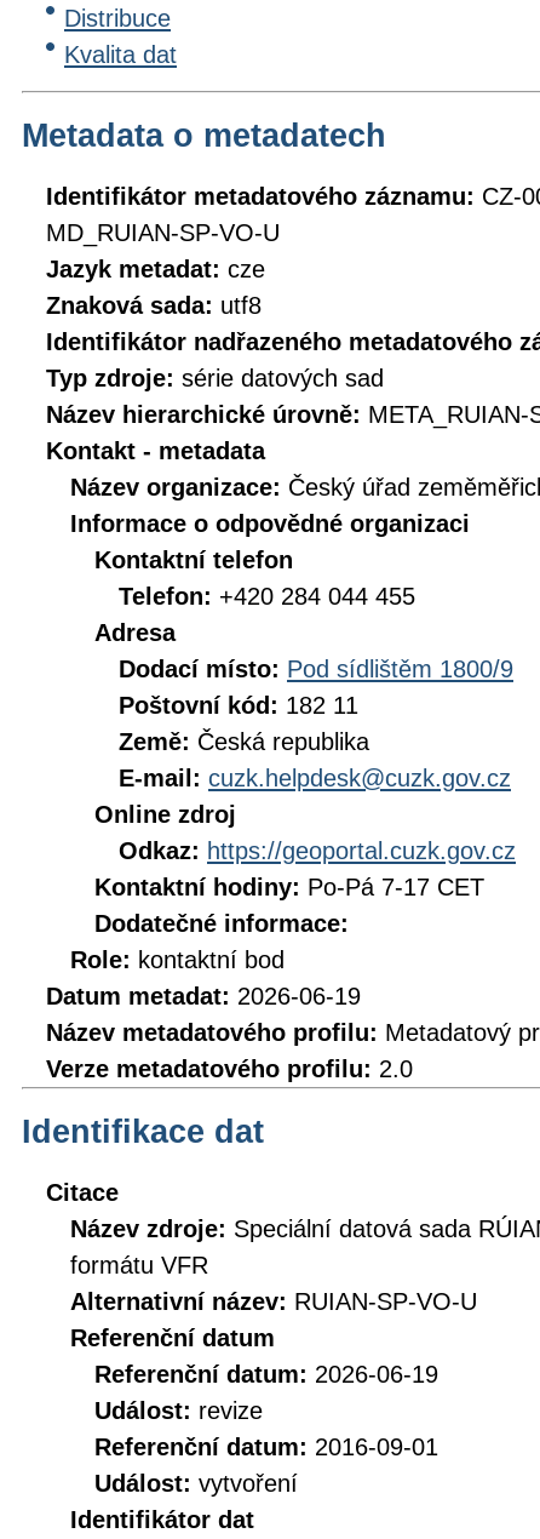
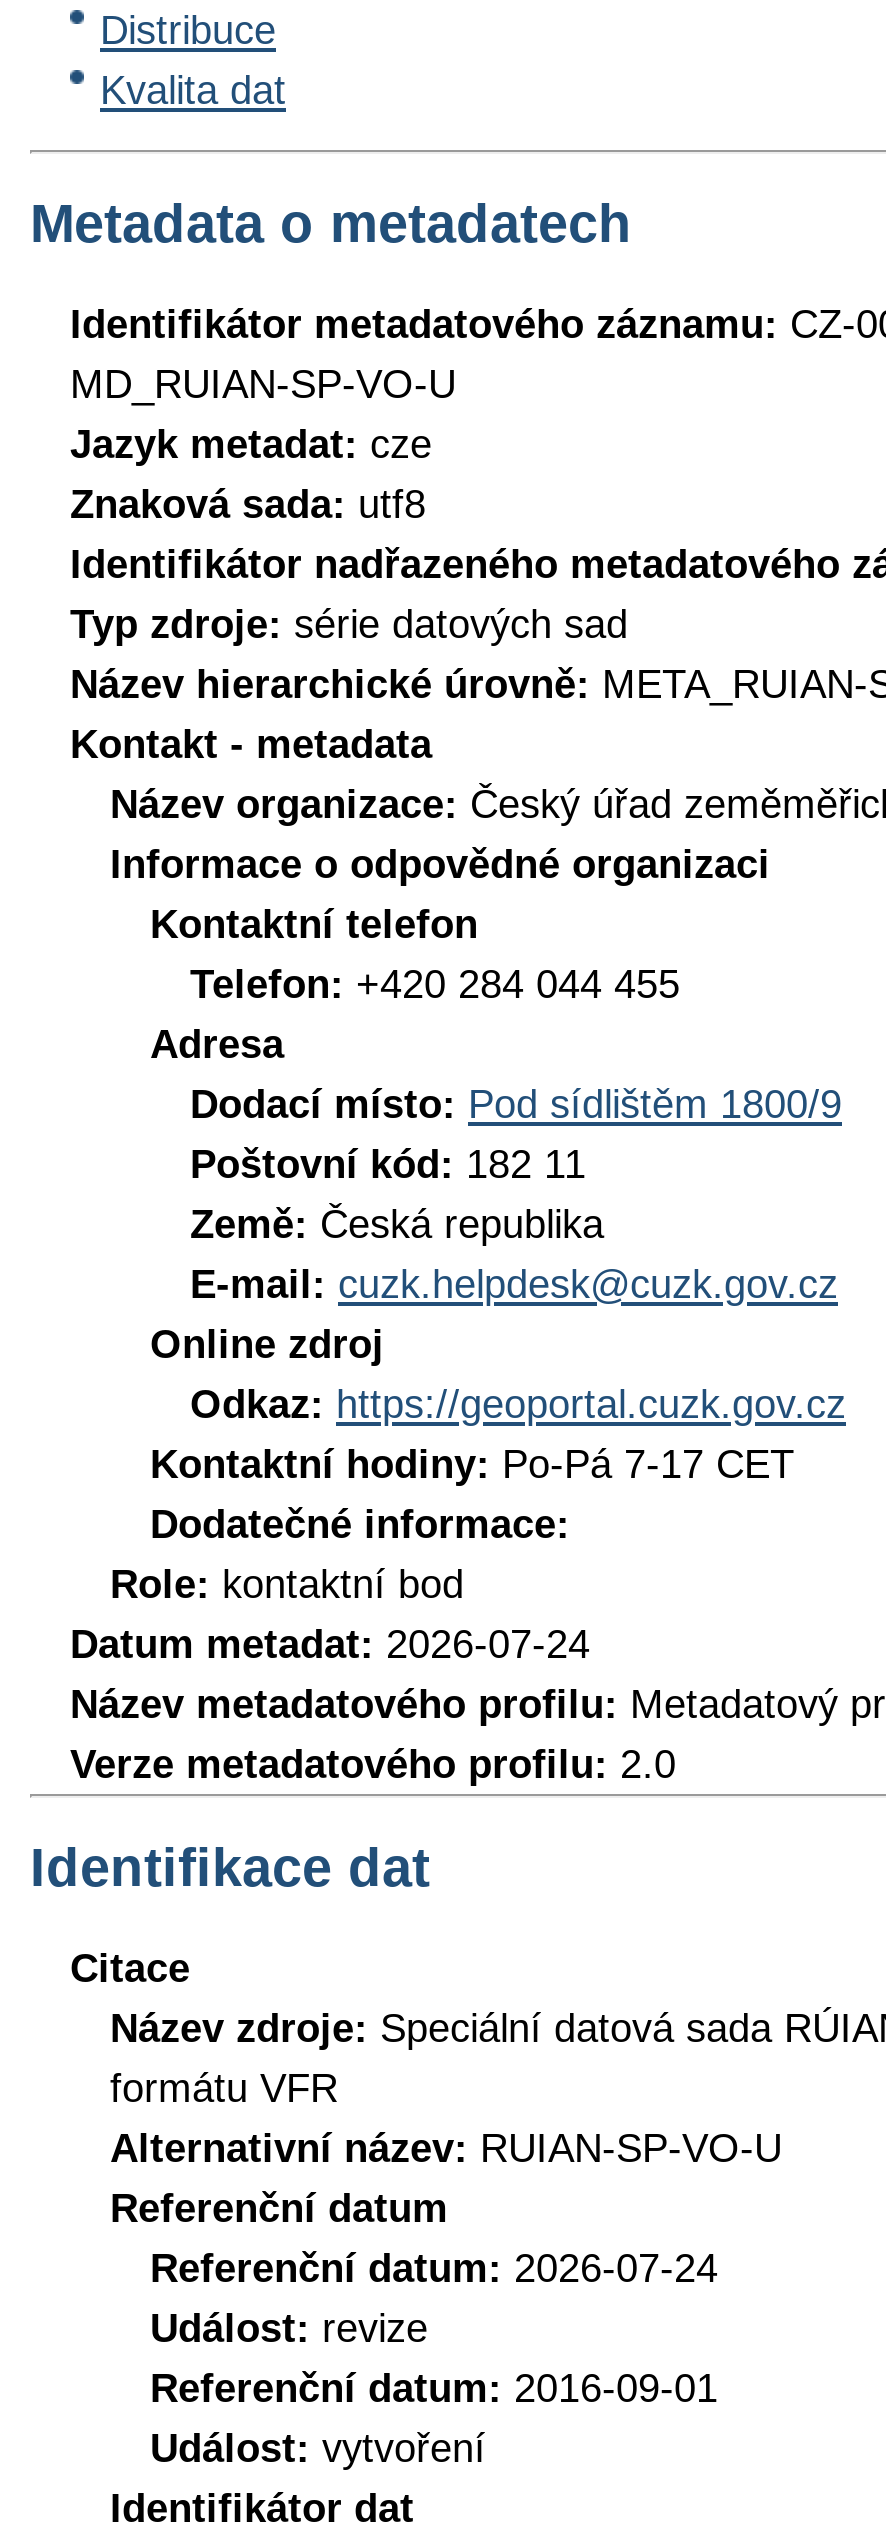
- Datum metadat: 2026-06-19
+ Datum metadat: 2026-07-24

- Referenční datum: 2026-06-19
+ Referenční datum: 2026-07-24
